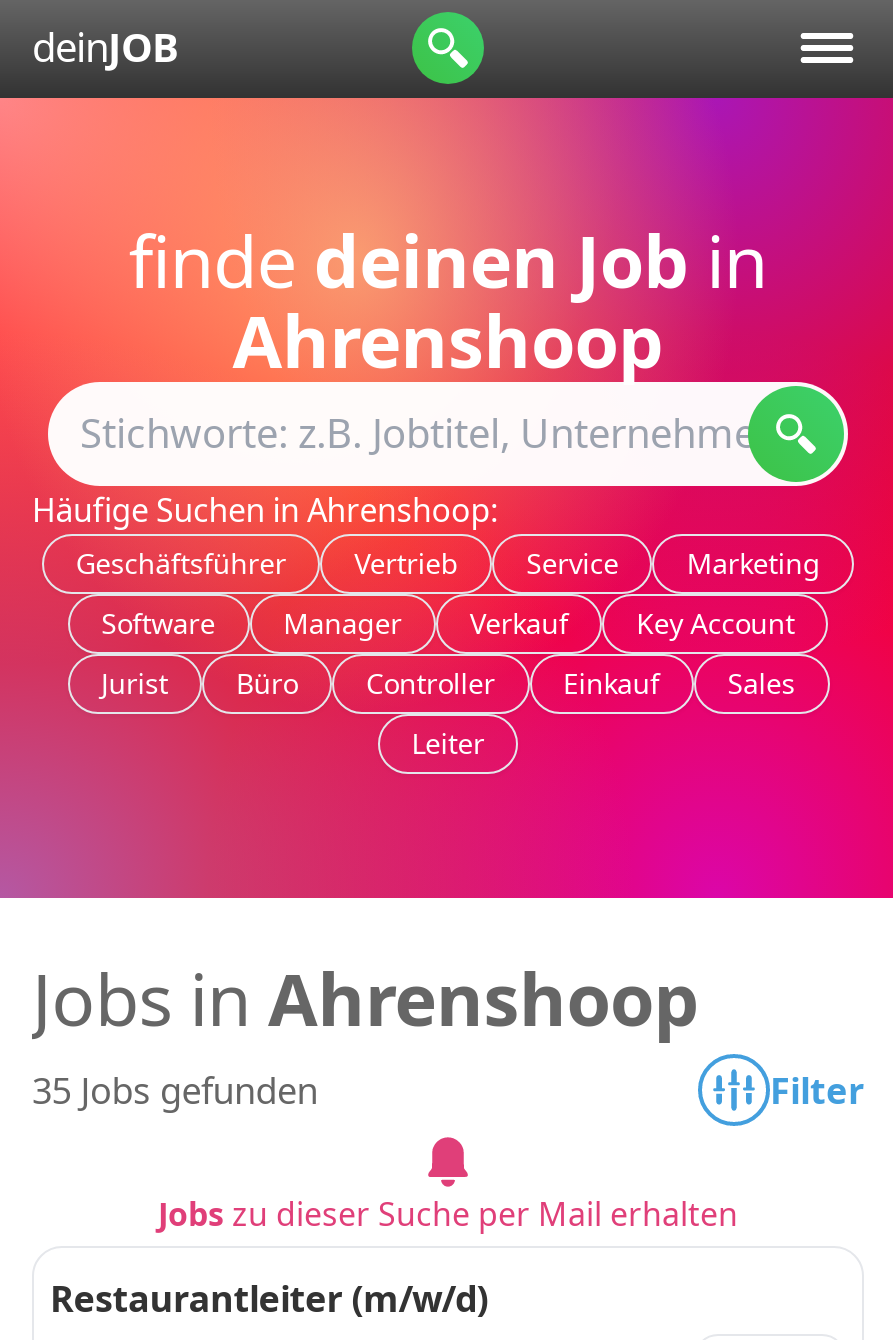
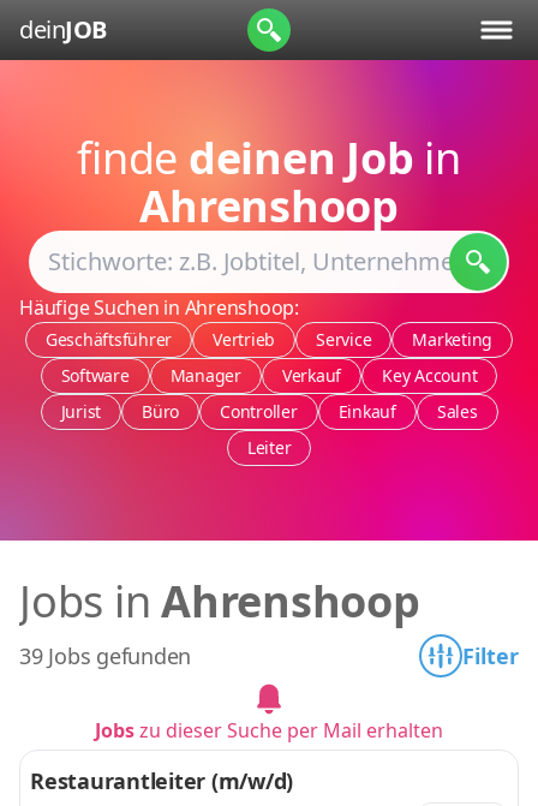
- 35 Jobs gefunden
+ 39 Jobs gefunden
